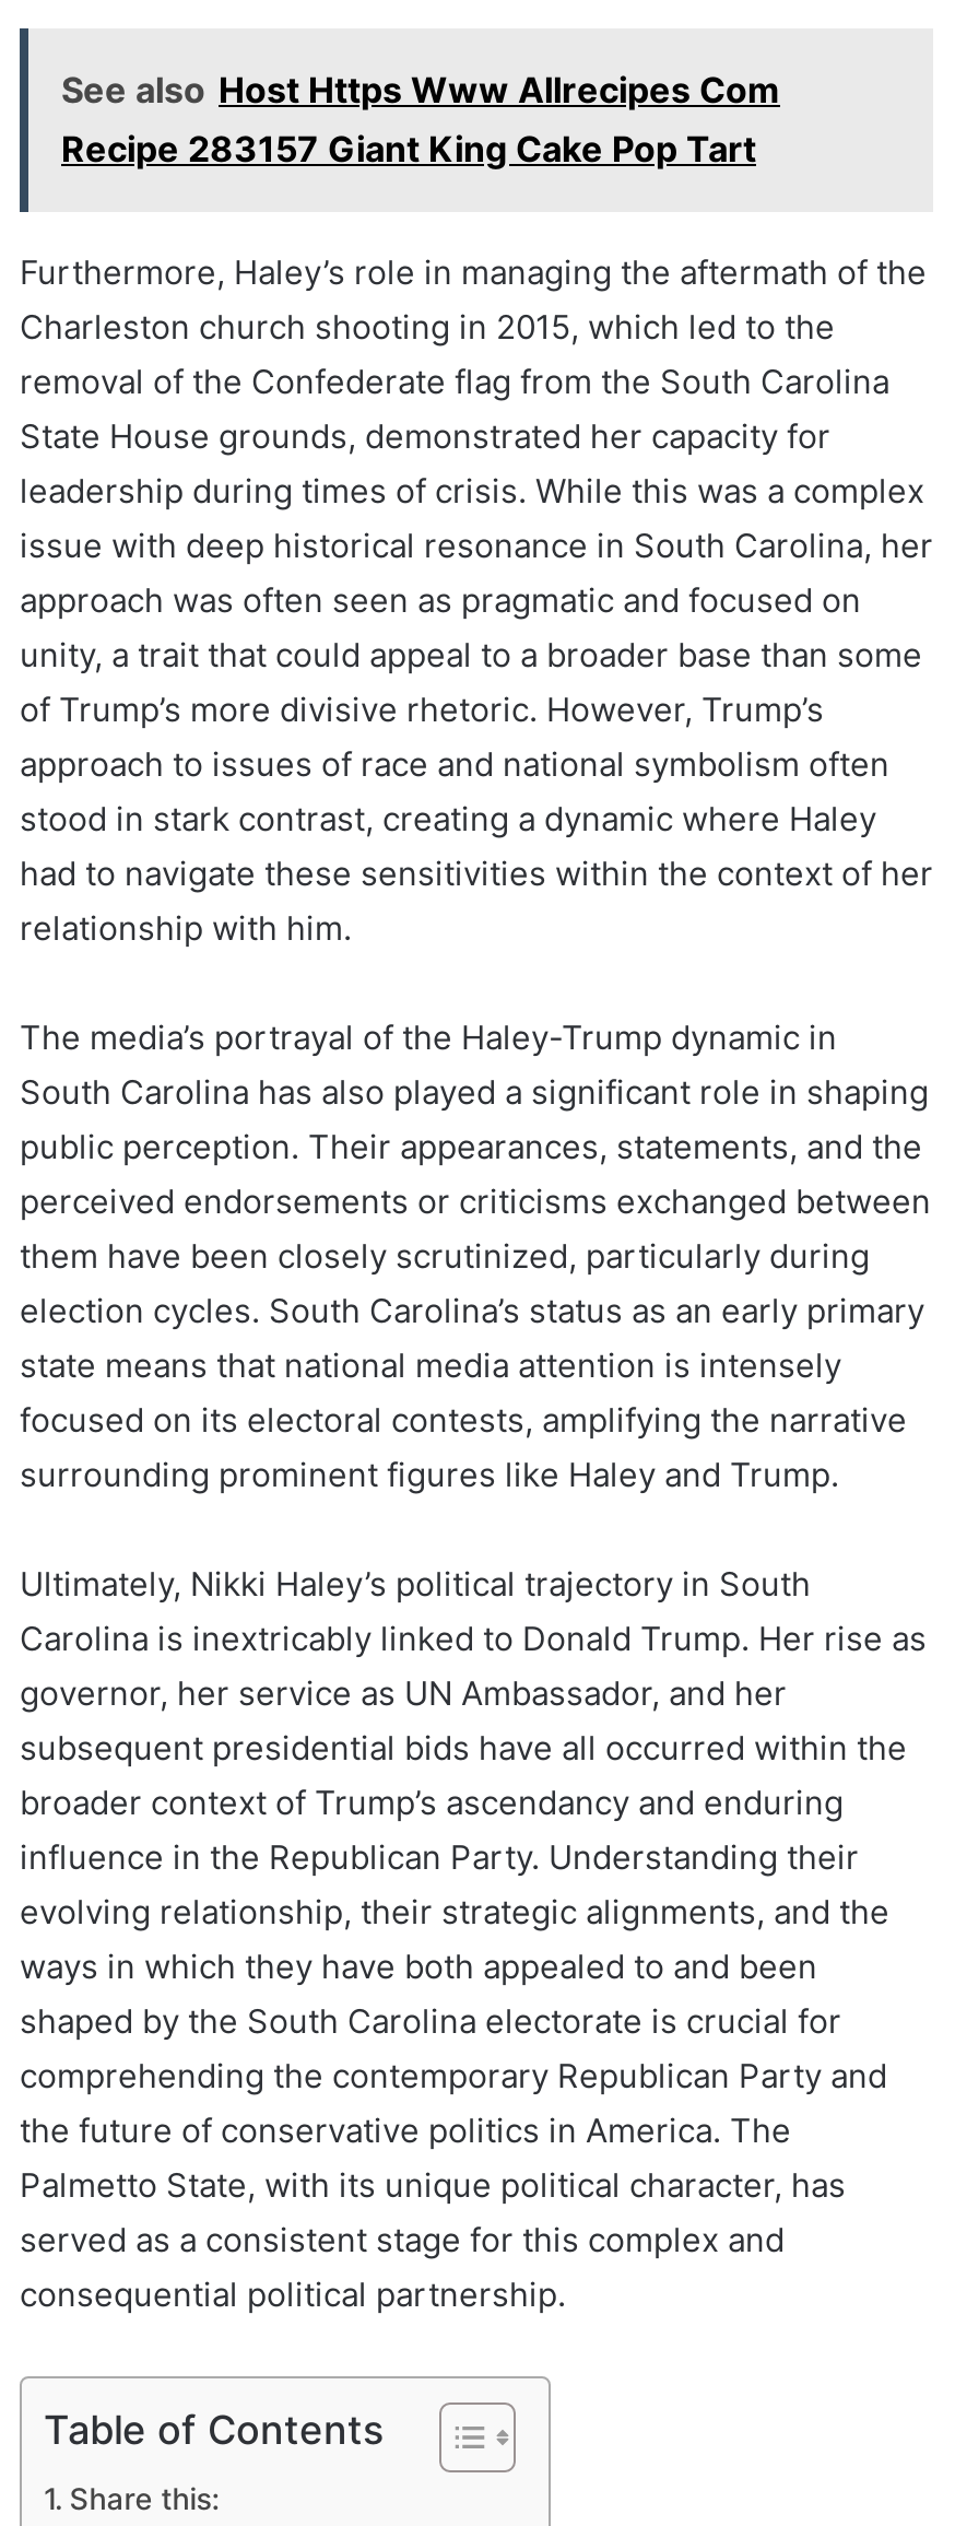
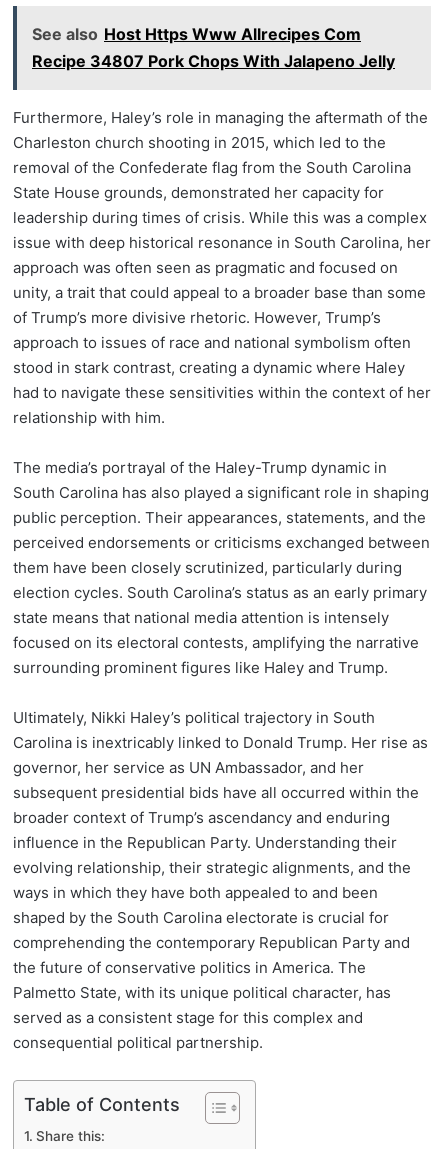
- Recipe 283157 Giant King Cake Pop Tart
+ Recipe 34807 Pork Chops With Jalapeno Jelly
